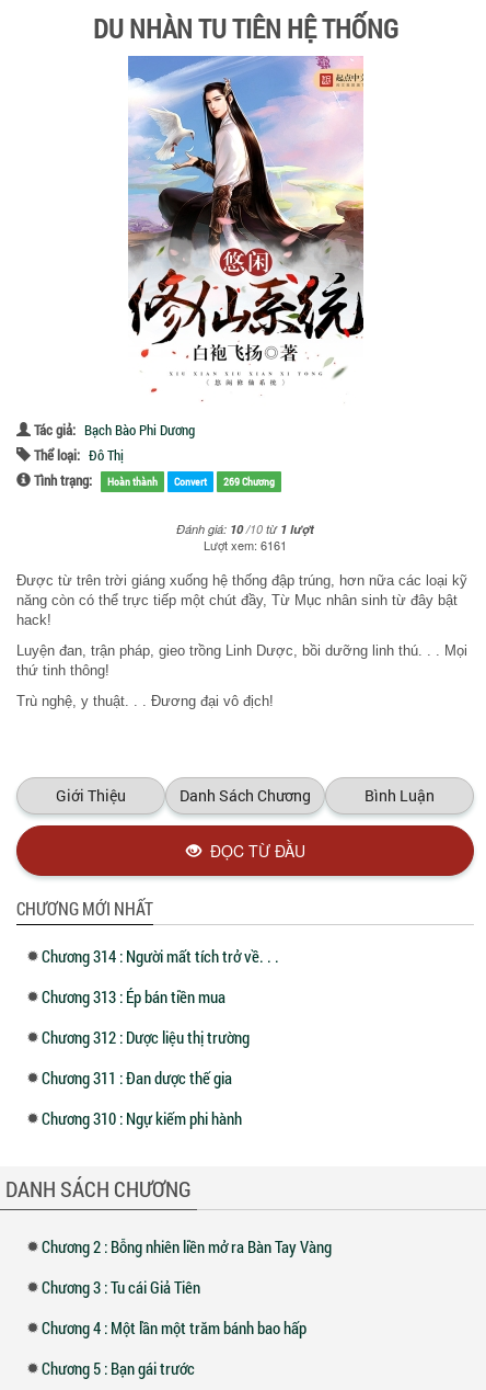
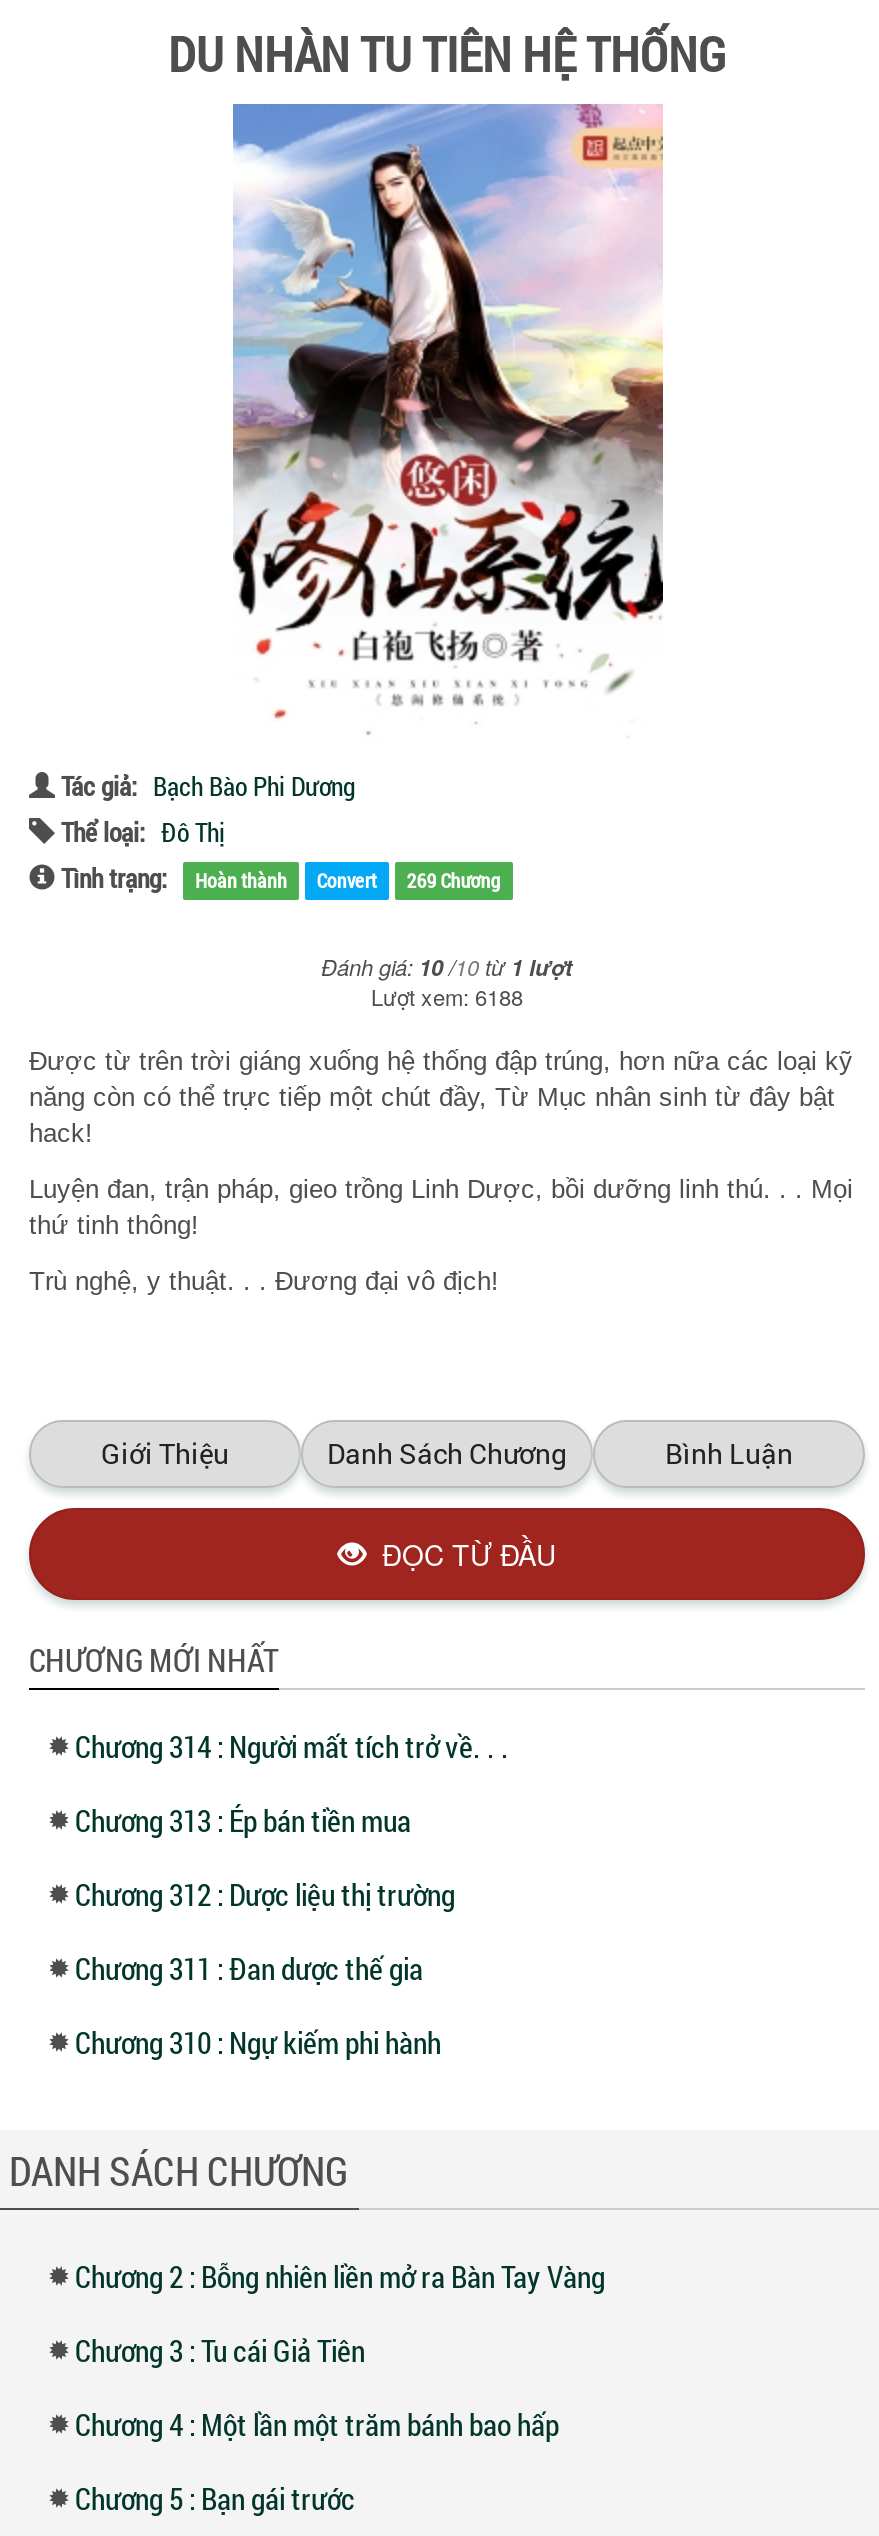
- Lượt xem: 6161
+ Lượt xem: 6188
